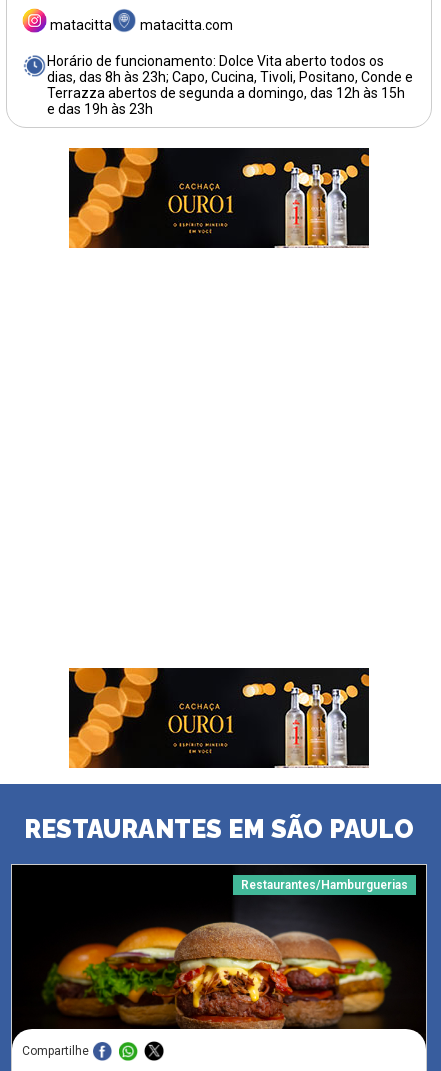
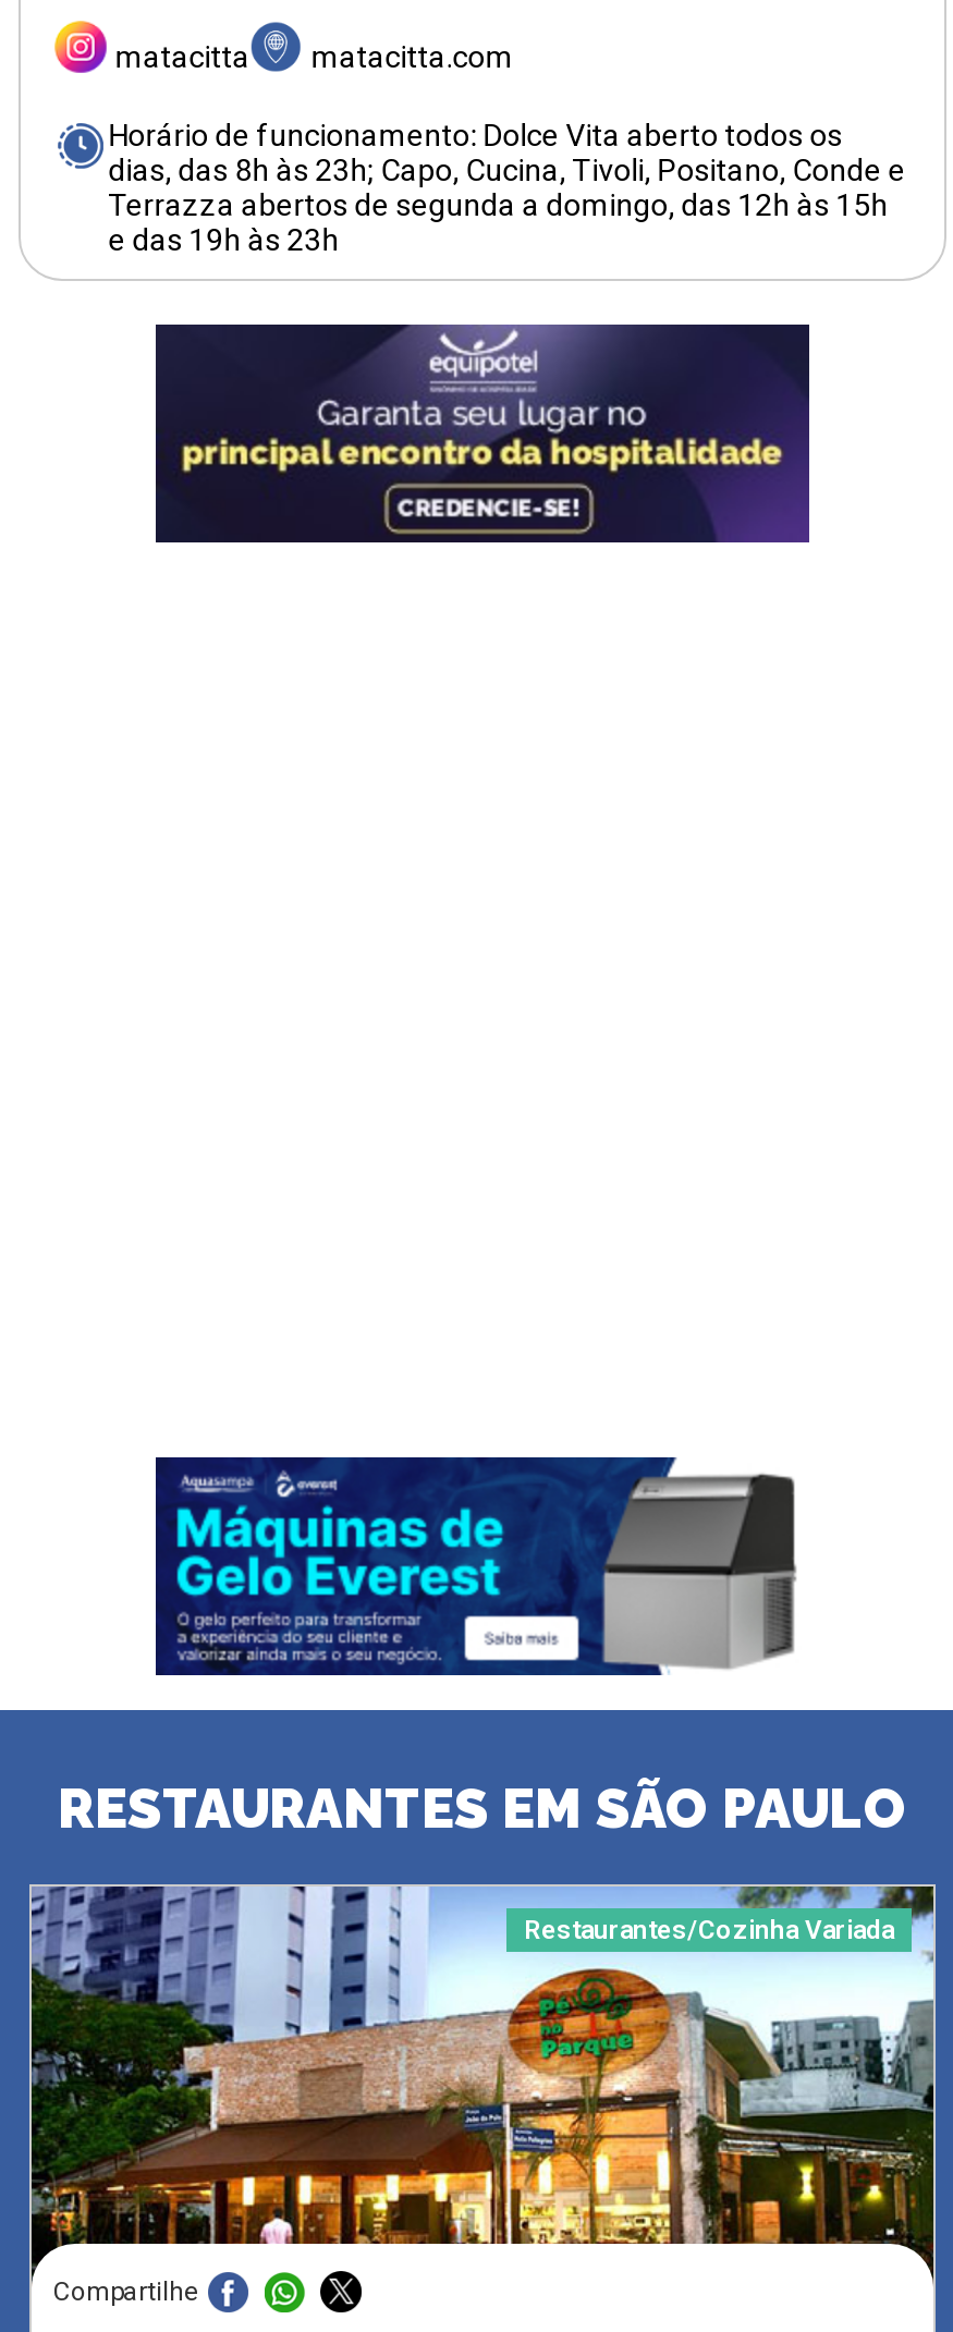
- [image]
+ [image]

- [image]
+ [image]

- [image]
- Restaurantes/Hamburguerias
+ [image]
+ Restaurantes/Cozinha Variada
